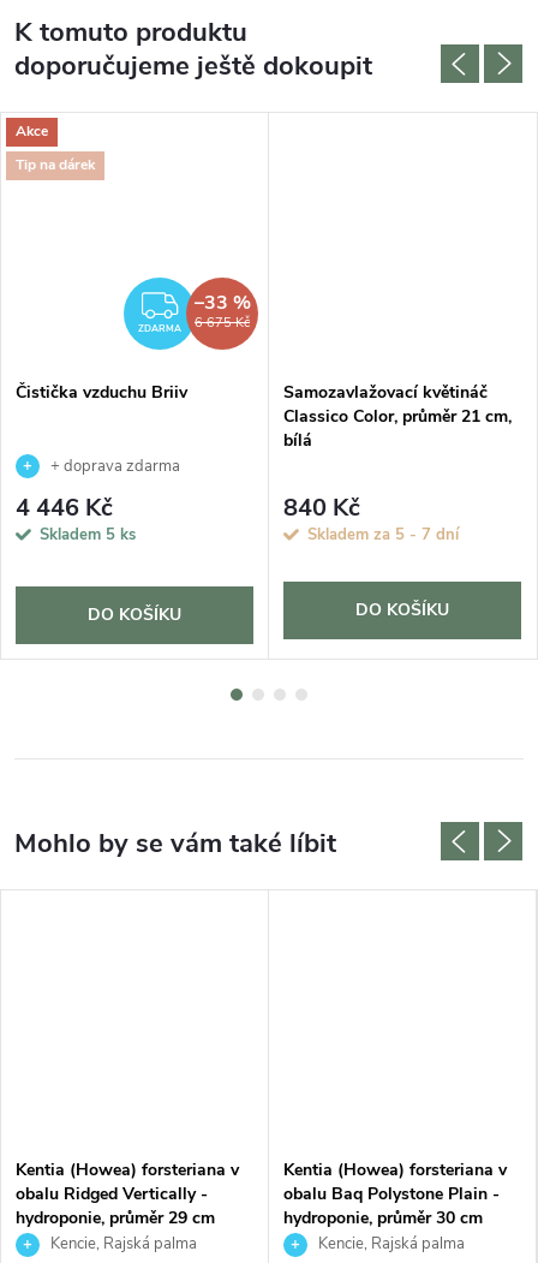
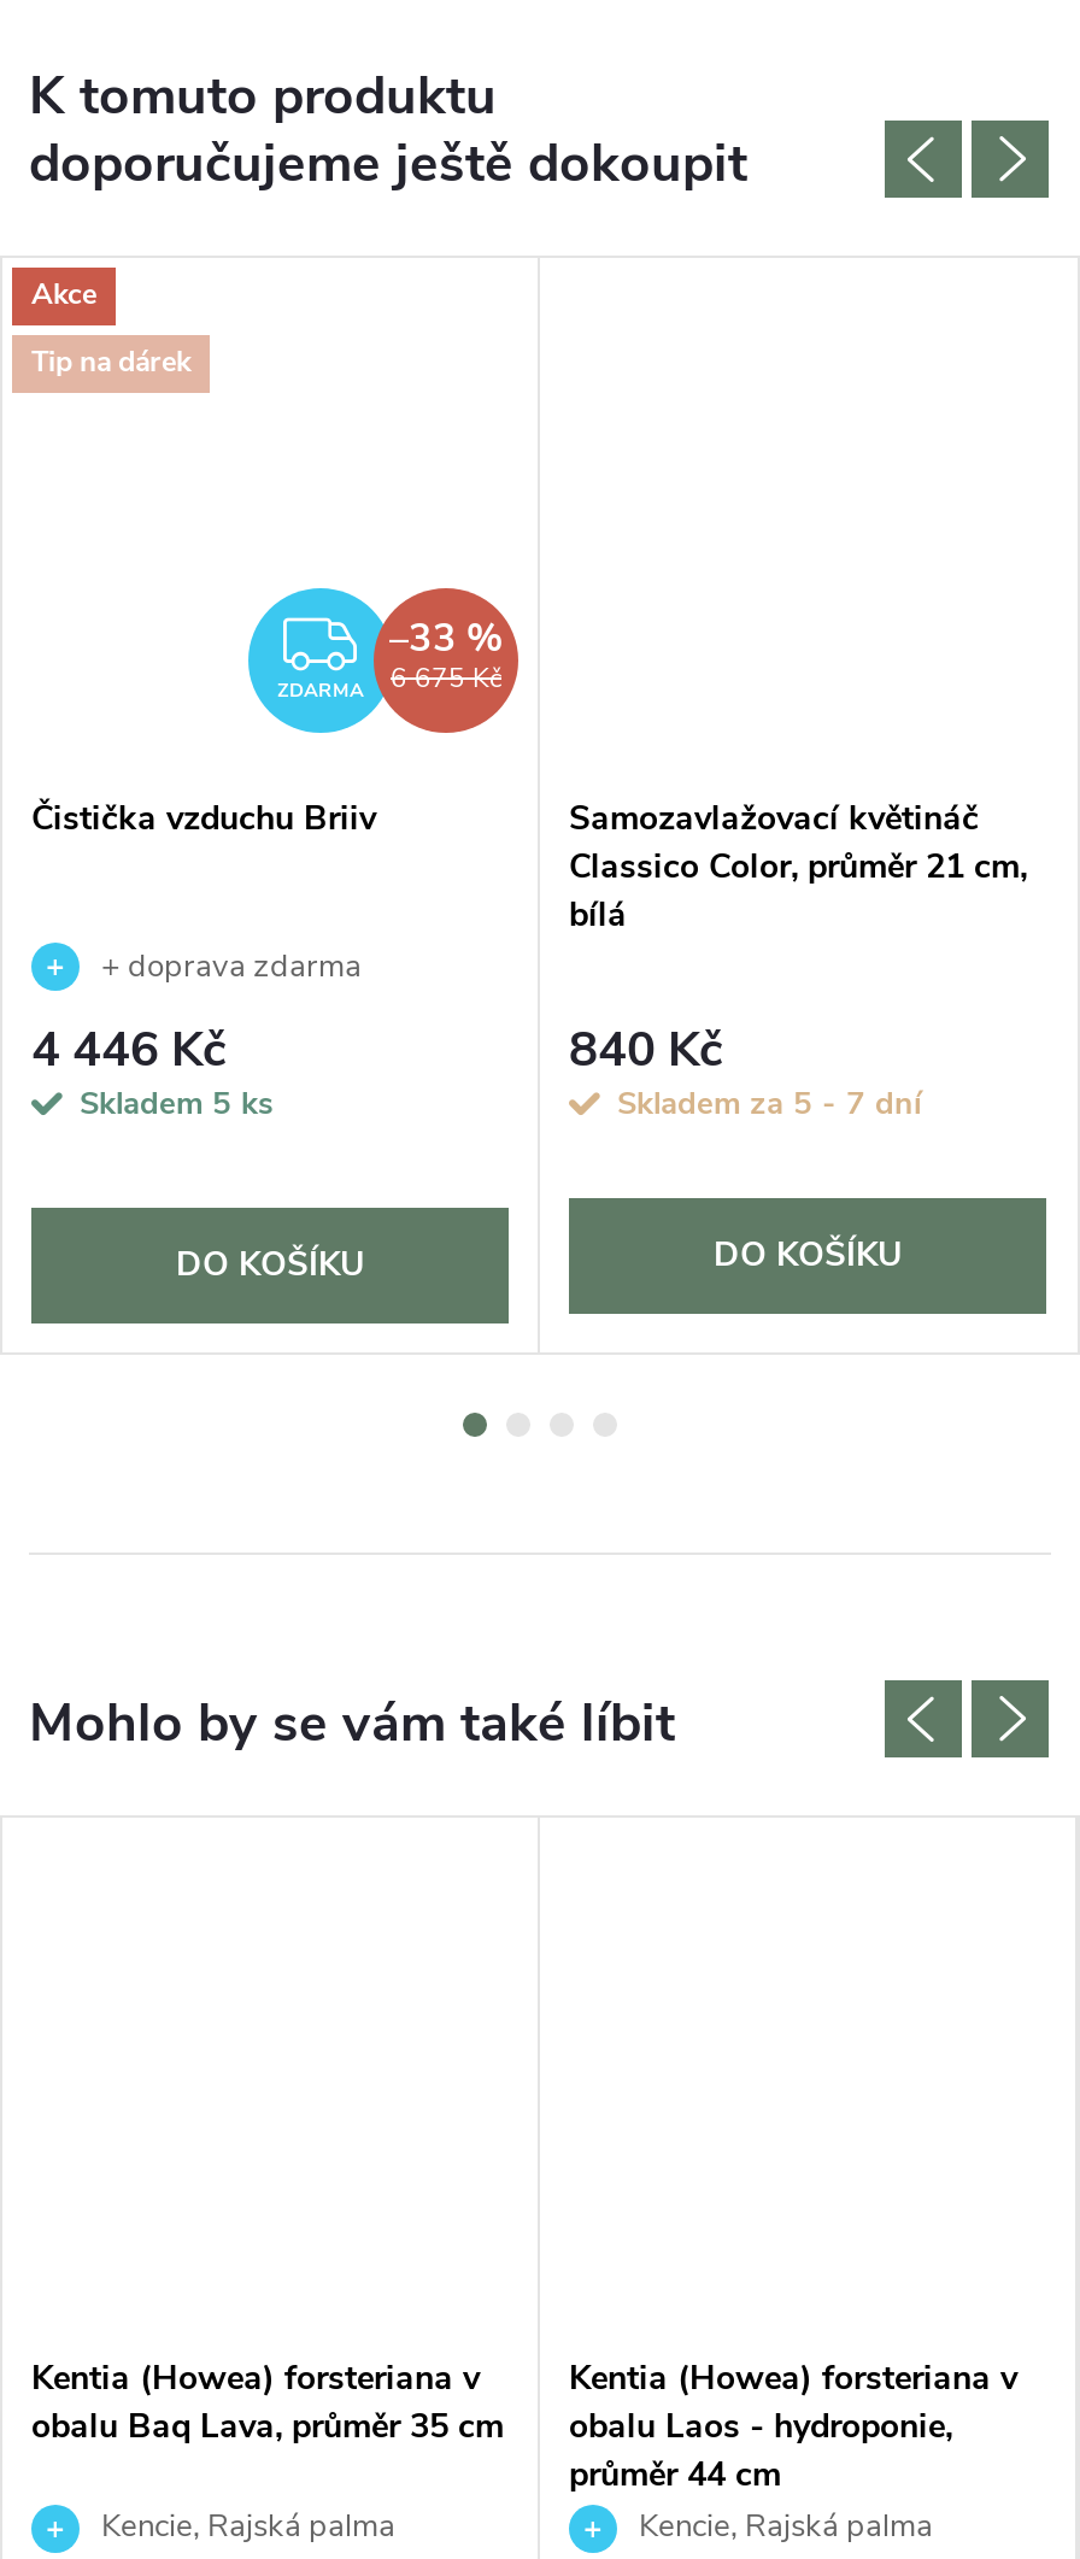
- obalu Ridged Vertically -
- hydroponie, průměr 29 cm
+ obalu Baq Lava, průměr 35 cm

- obalu Baq Polystone Plain -
- hydroponie, průměr 30 cm
+ obalu Laos - hydroponie,
+ průměr 44 cm
